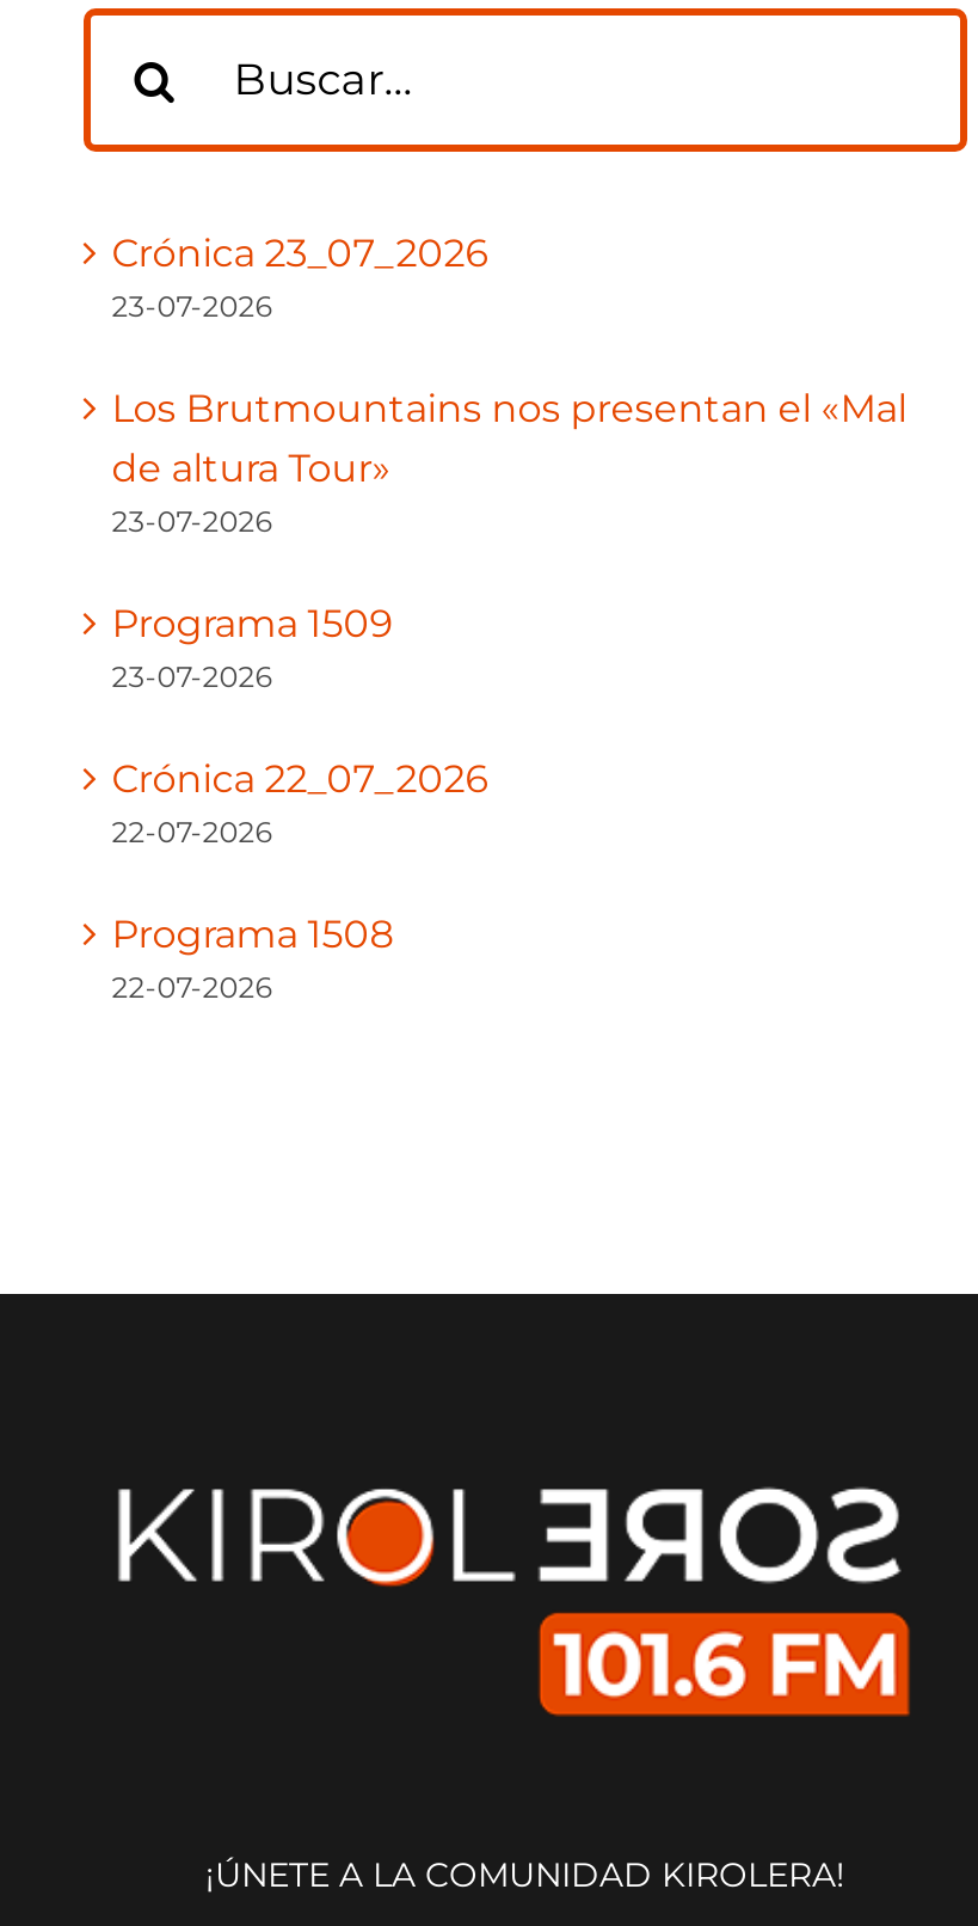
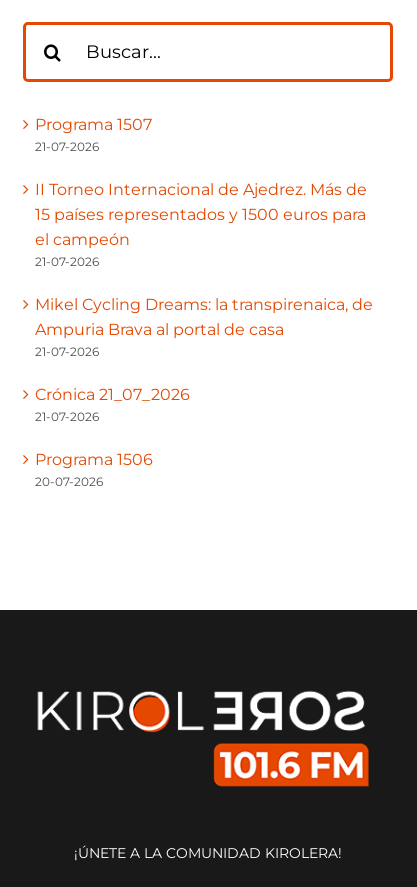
- Crónica 23_07_2026
- 23-07-2026
+ Programa 1507
+ 21-07-2026

- Los Brutmountains nos presentan el «Mal
- de altura Tour»
- 23-07-2026
+ II Torneo Internacional de Ajedrez. Más de
+ 15 países representados y 1500 euros para
+ el campeón
+ 21-07-2026

- Programa 1509
- 23-07-2026
+ Mikel Cycling Dreams: la transpirenaica, de
+ Ampuria Brava al portal de casa
+ 21-07-2026

- Crónica 22_07_2026
- 22-07-2026
+ Crónica 21_07_2026
+ 21-07-2026

- Programa 1508
- 22-07-2026
+ Programa 1506
+ 20-07-2026
